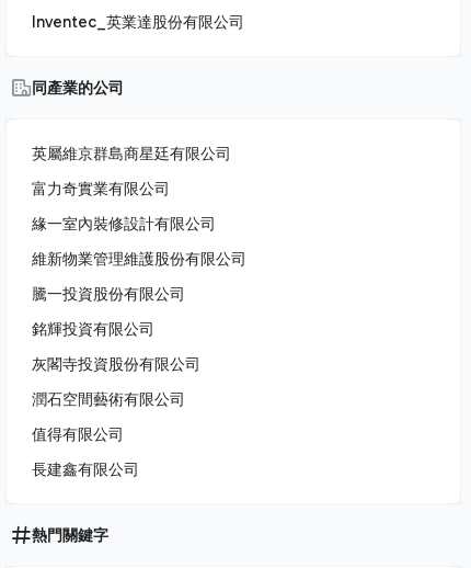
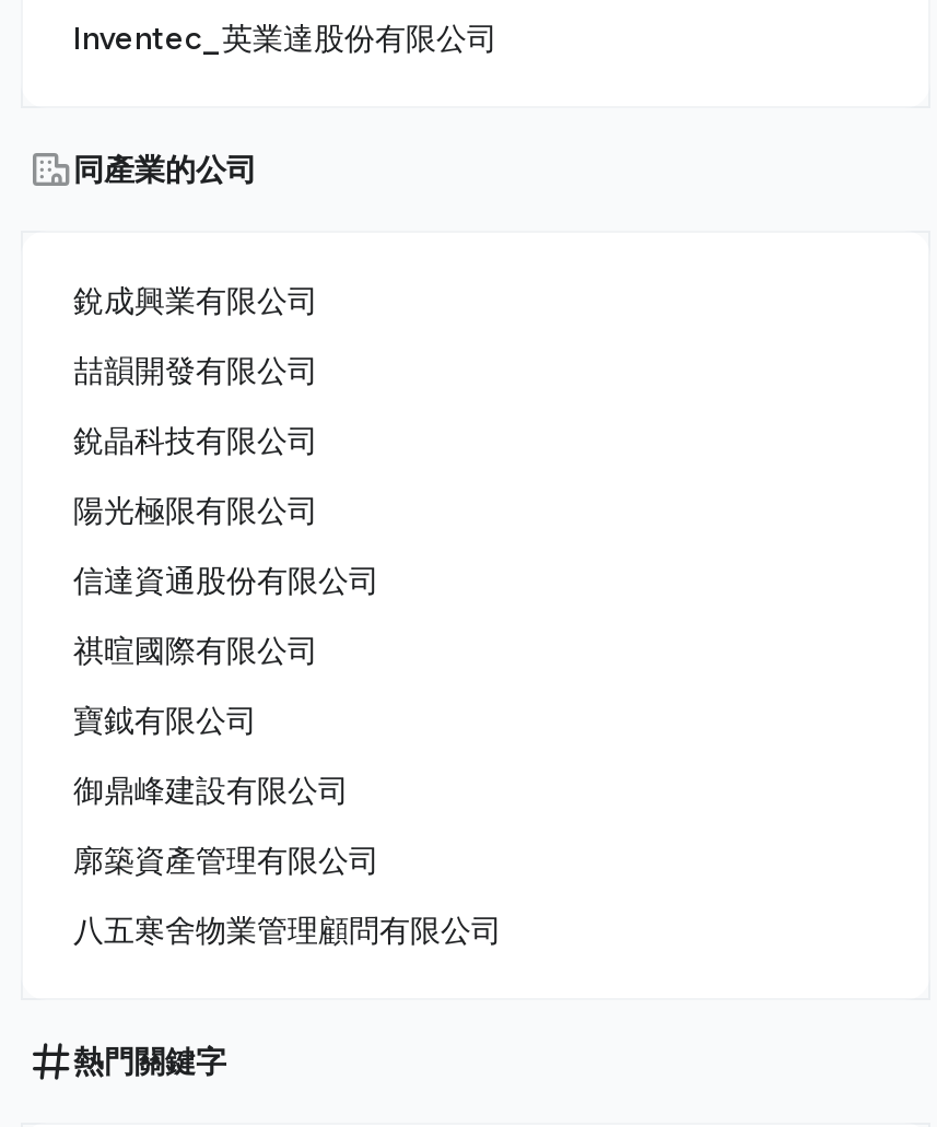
- 英屬維京群島商星廷有限公司
+ 銳成興業有限公司

- 富力奇實業有限公司
+ 喆韻開發有限公司

- 緣一室內裝修設計有限公司
+ 銳晶科技有限公司

- 維新物業管理維護股份有限公司
+ 陽光極限有限公司

- 騰一投資股份有限公司
+ 信達資通股份有限公司

- 銘輝投資有限公司
+ 祺暄國際有限公司

- 灰閣寺投資股份有限公司
+ 寶鉞有限公司

- 潤石空間藝術有限公司
+ 御鼎峰建設有限公司

- 值得有限公司
+ 廓築資產管理有限公司

- 長建鑫有限公司
+ 八五寒舍物業管理顧問有限公司
